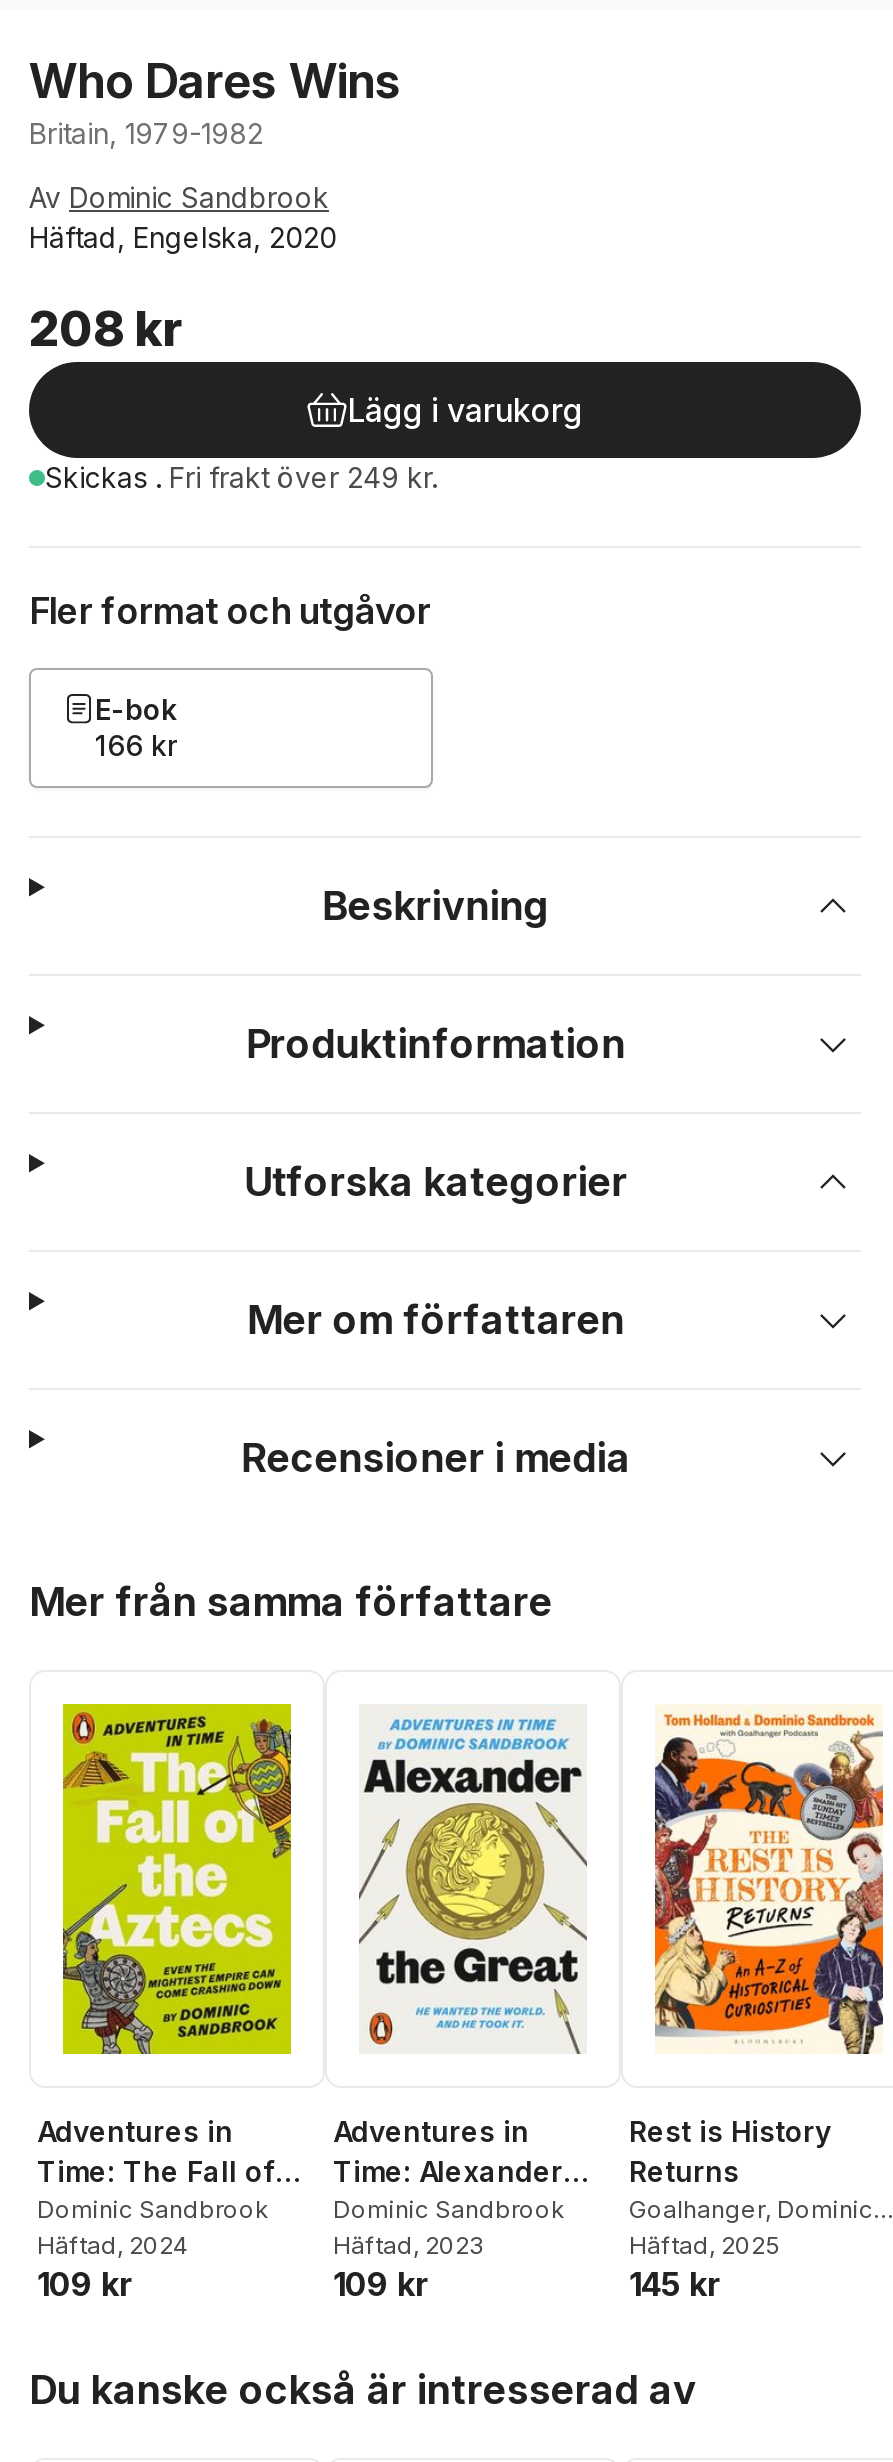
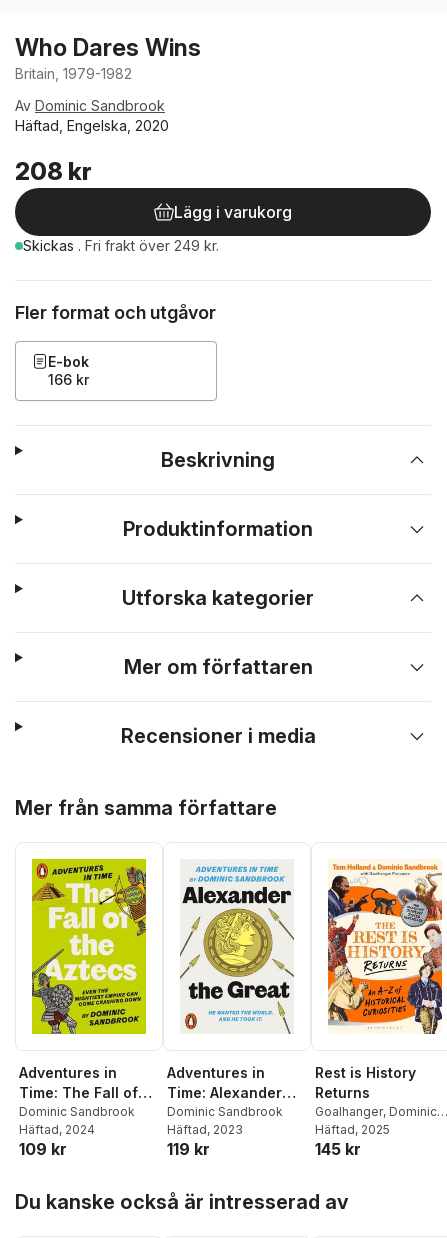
- 109 kr
+ 119 kr
